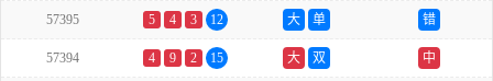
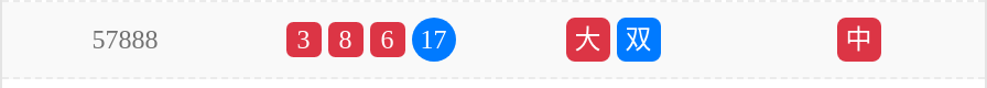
- 57395
- 5
- 4
+ 57888

- 12
- 大
- 单
- 错
- 57394
- 4
- 9
- 2
- 15
+ 8
+ 6
+ 17
